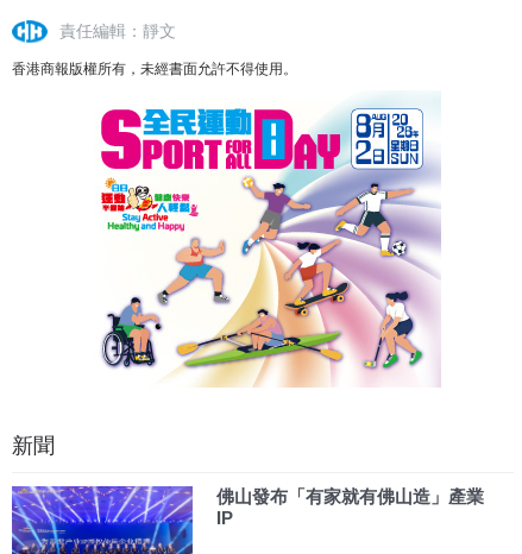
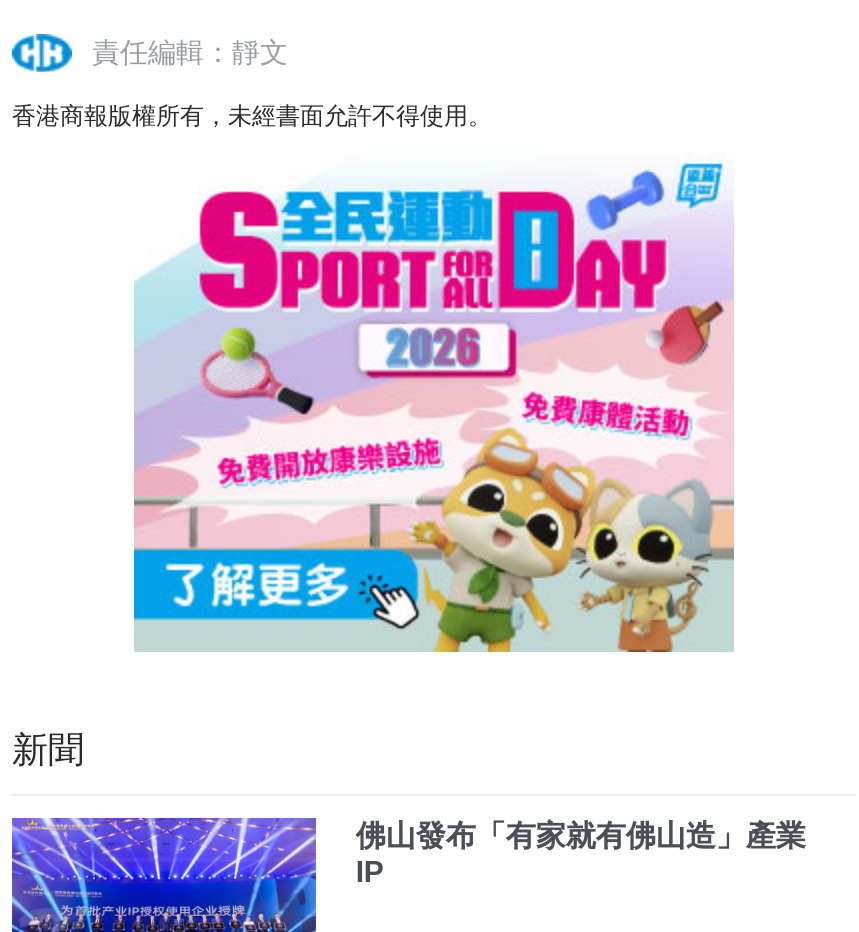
- [image]
+ [image]
